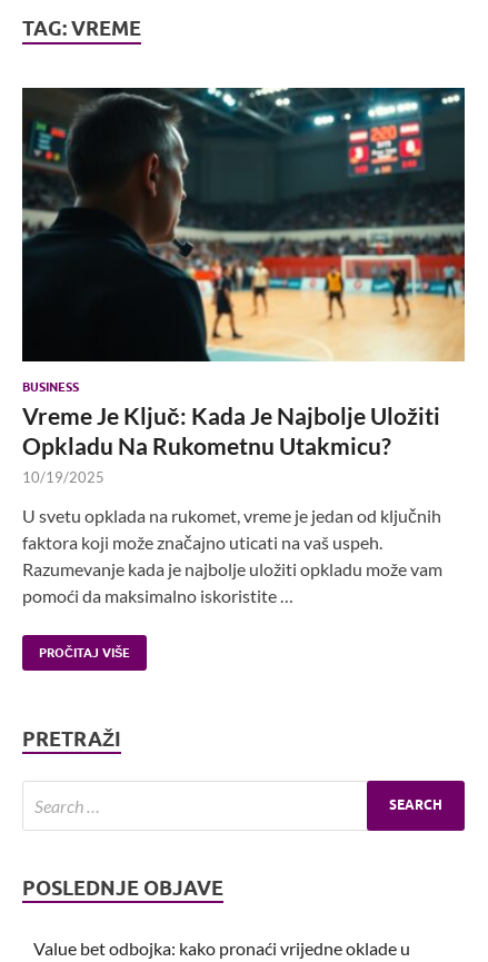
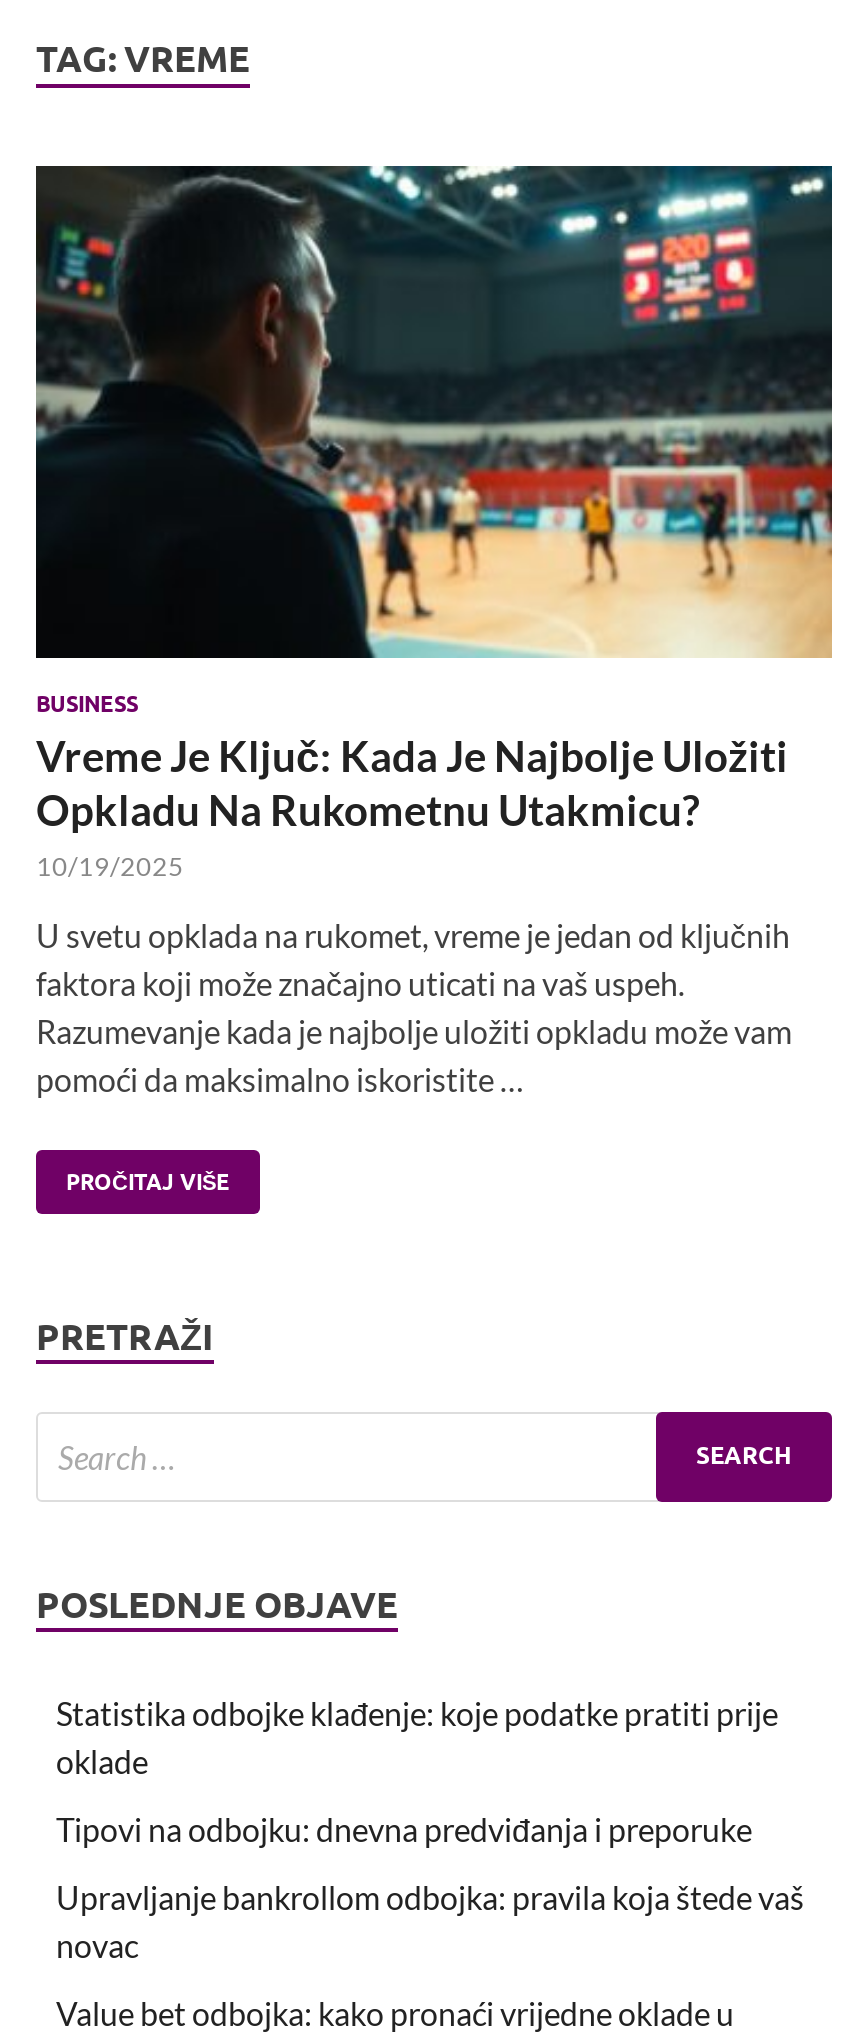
+ Statistika odbojke klađenje: koje podatke pratiti prije
+ oklade
+ Tipovi na odbojku: dnevna predviđanja i preporuke
+ Upravljanje bankrollom odbojka: pravila koja štede vaš
+ novac
